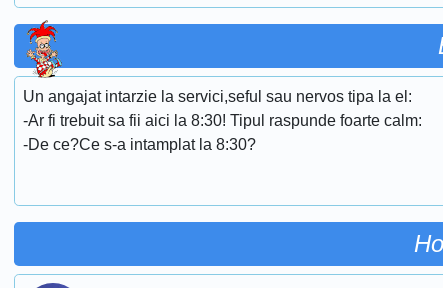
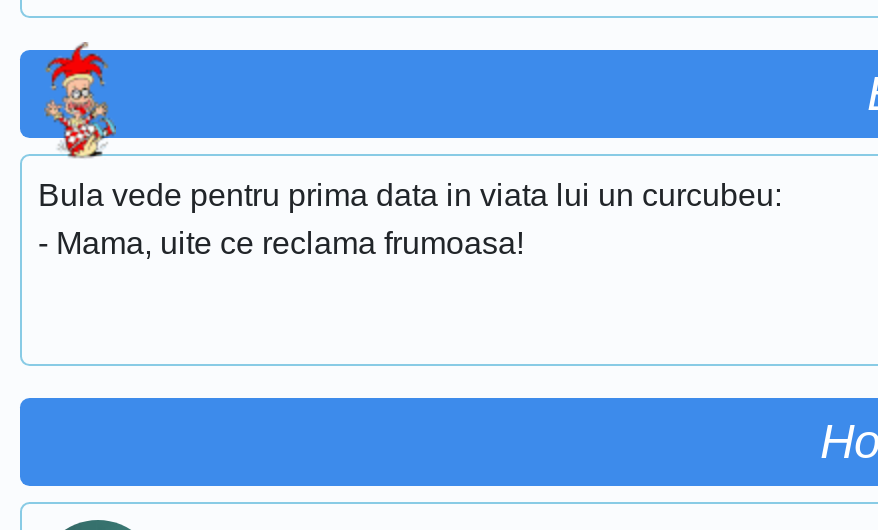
- Un angajat intarzie la servici,seful sau nervos tipa la el:
- -Ar fi trebuit sa fii aici la 8:30! Tipul raspunde foarte calm:
- -De ce?Ce s-a intamplat la 8:30?
+ Bula vede pentru prima data in viata lui un curcubeu:
+ - Mama, uite ce reclama frumoasa!
